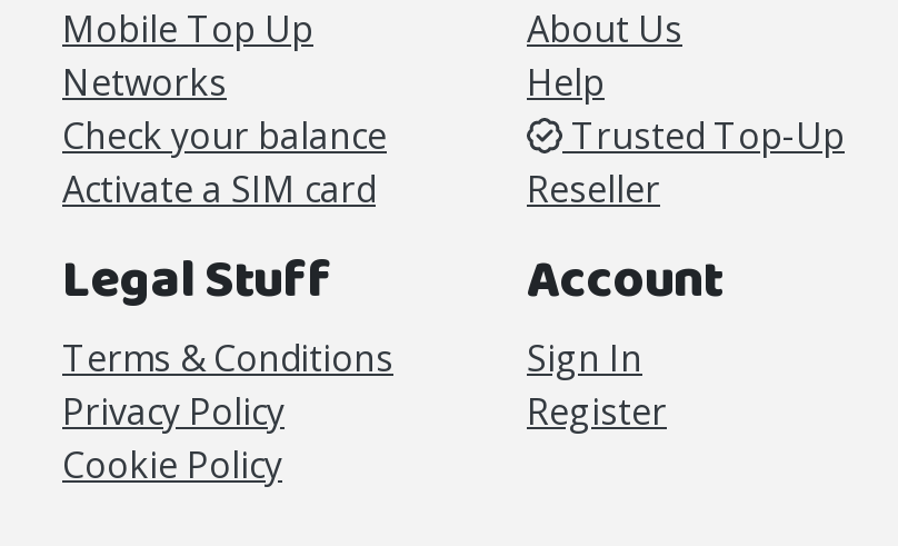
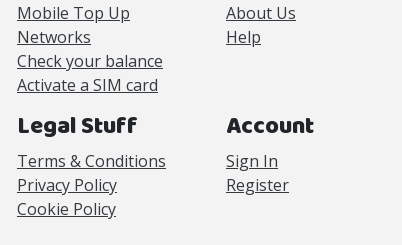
- Trusted Top-Up
- Reseller
